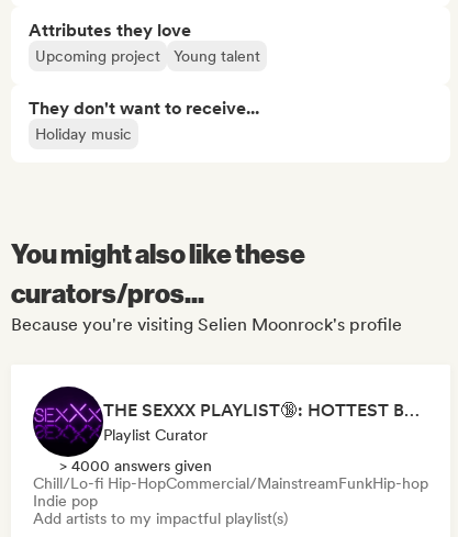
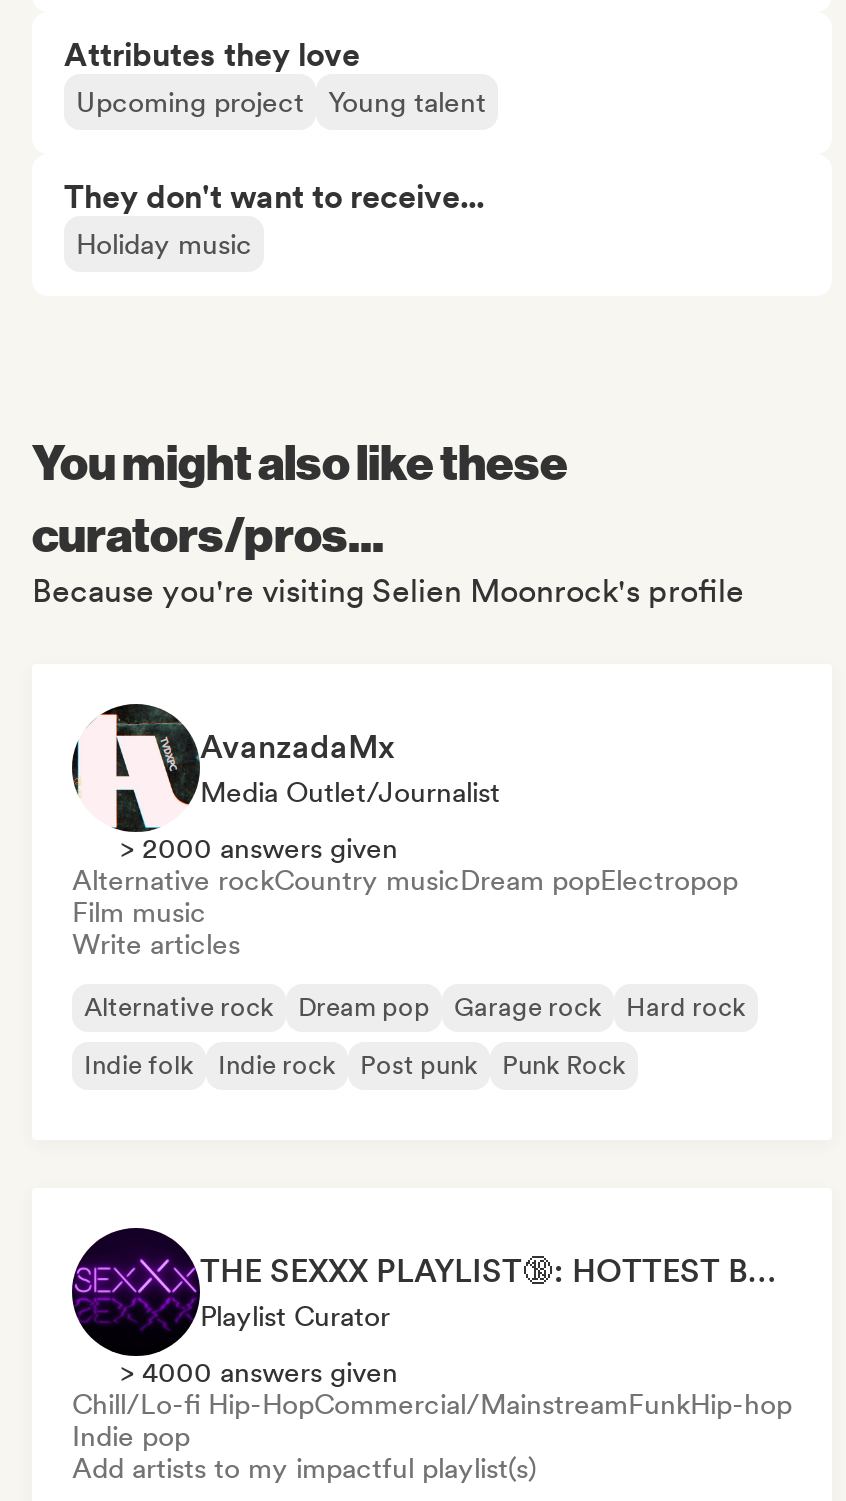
+ [image]
+ AvanzadaMx
+ Media Outlet/Journalist
+ > 2000 answers given
+ Alternative rockCountry musicDream popElectropop
+ Film music
+ Write articles
+ Alternative rock
+ Dream pop
+ Garage rock
+ Hard rock
+ Indie folk
+ Indie rock
+ Post punk
+ Punk Rock
